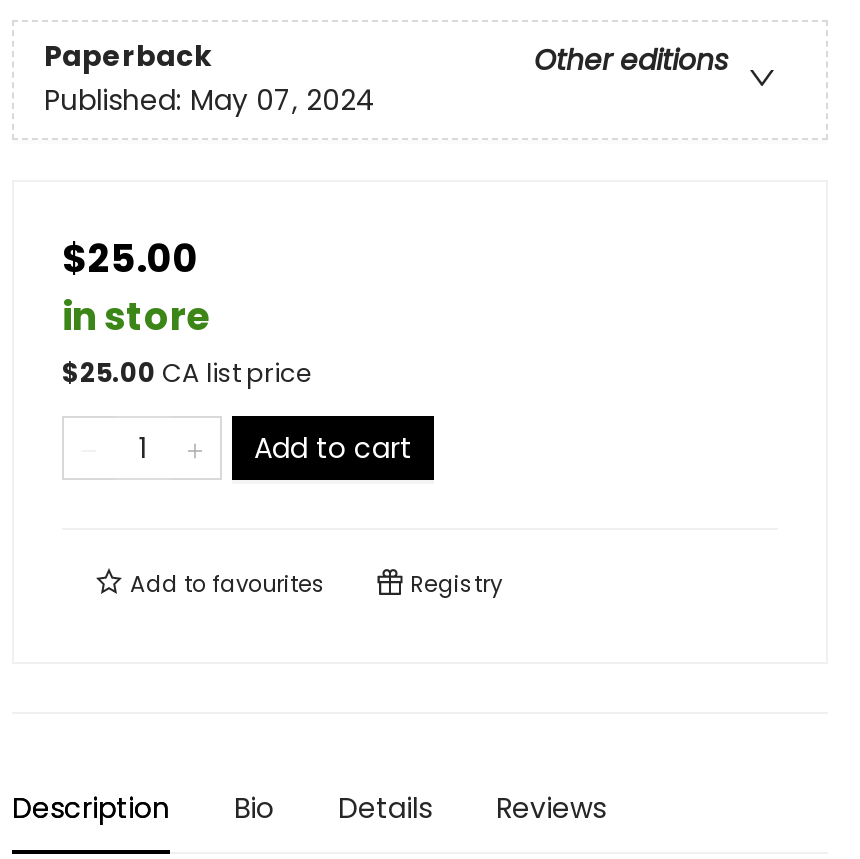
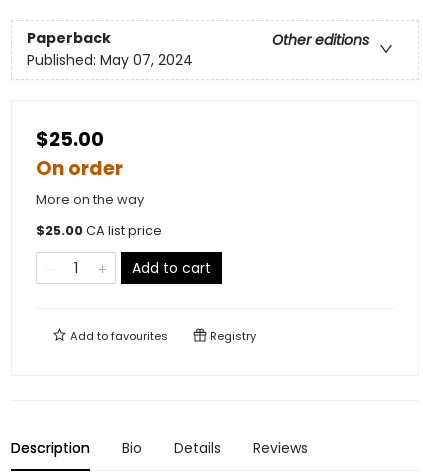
- in store
+ On order
+ More on the way
